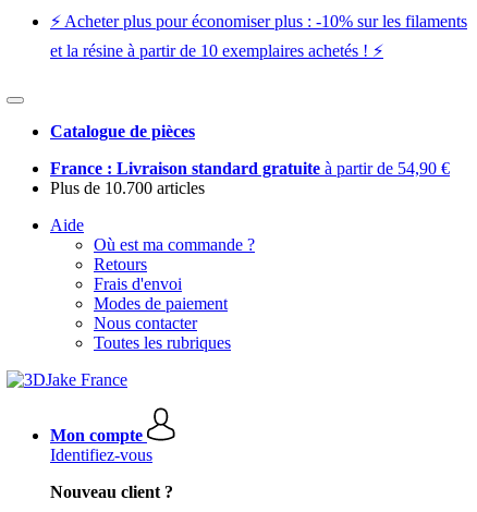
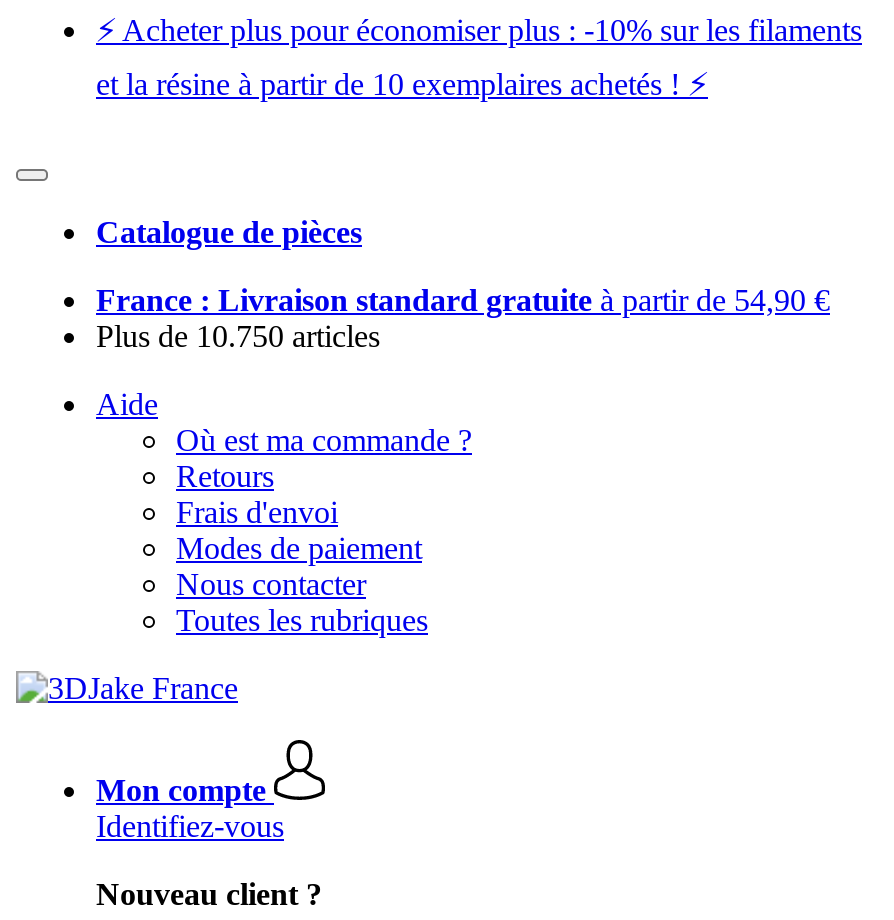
- Plus de 10.700 articles
+ Plus de 10.750 articles
